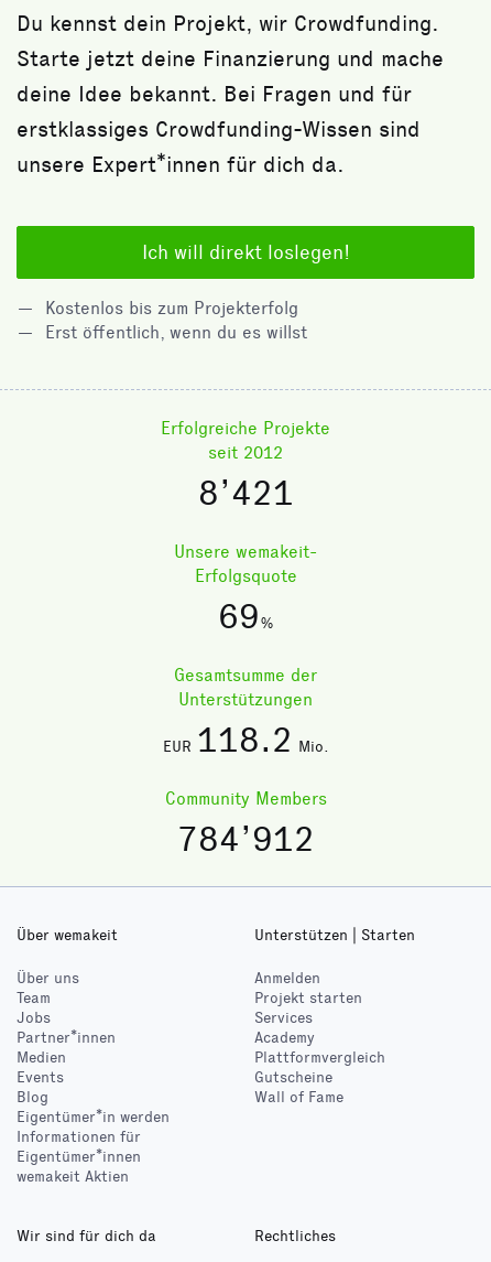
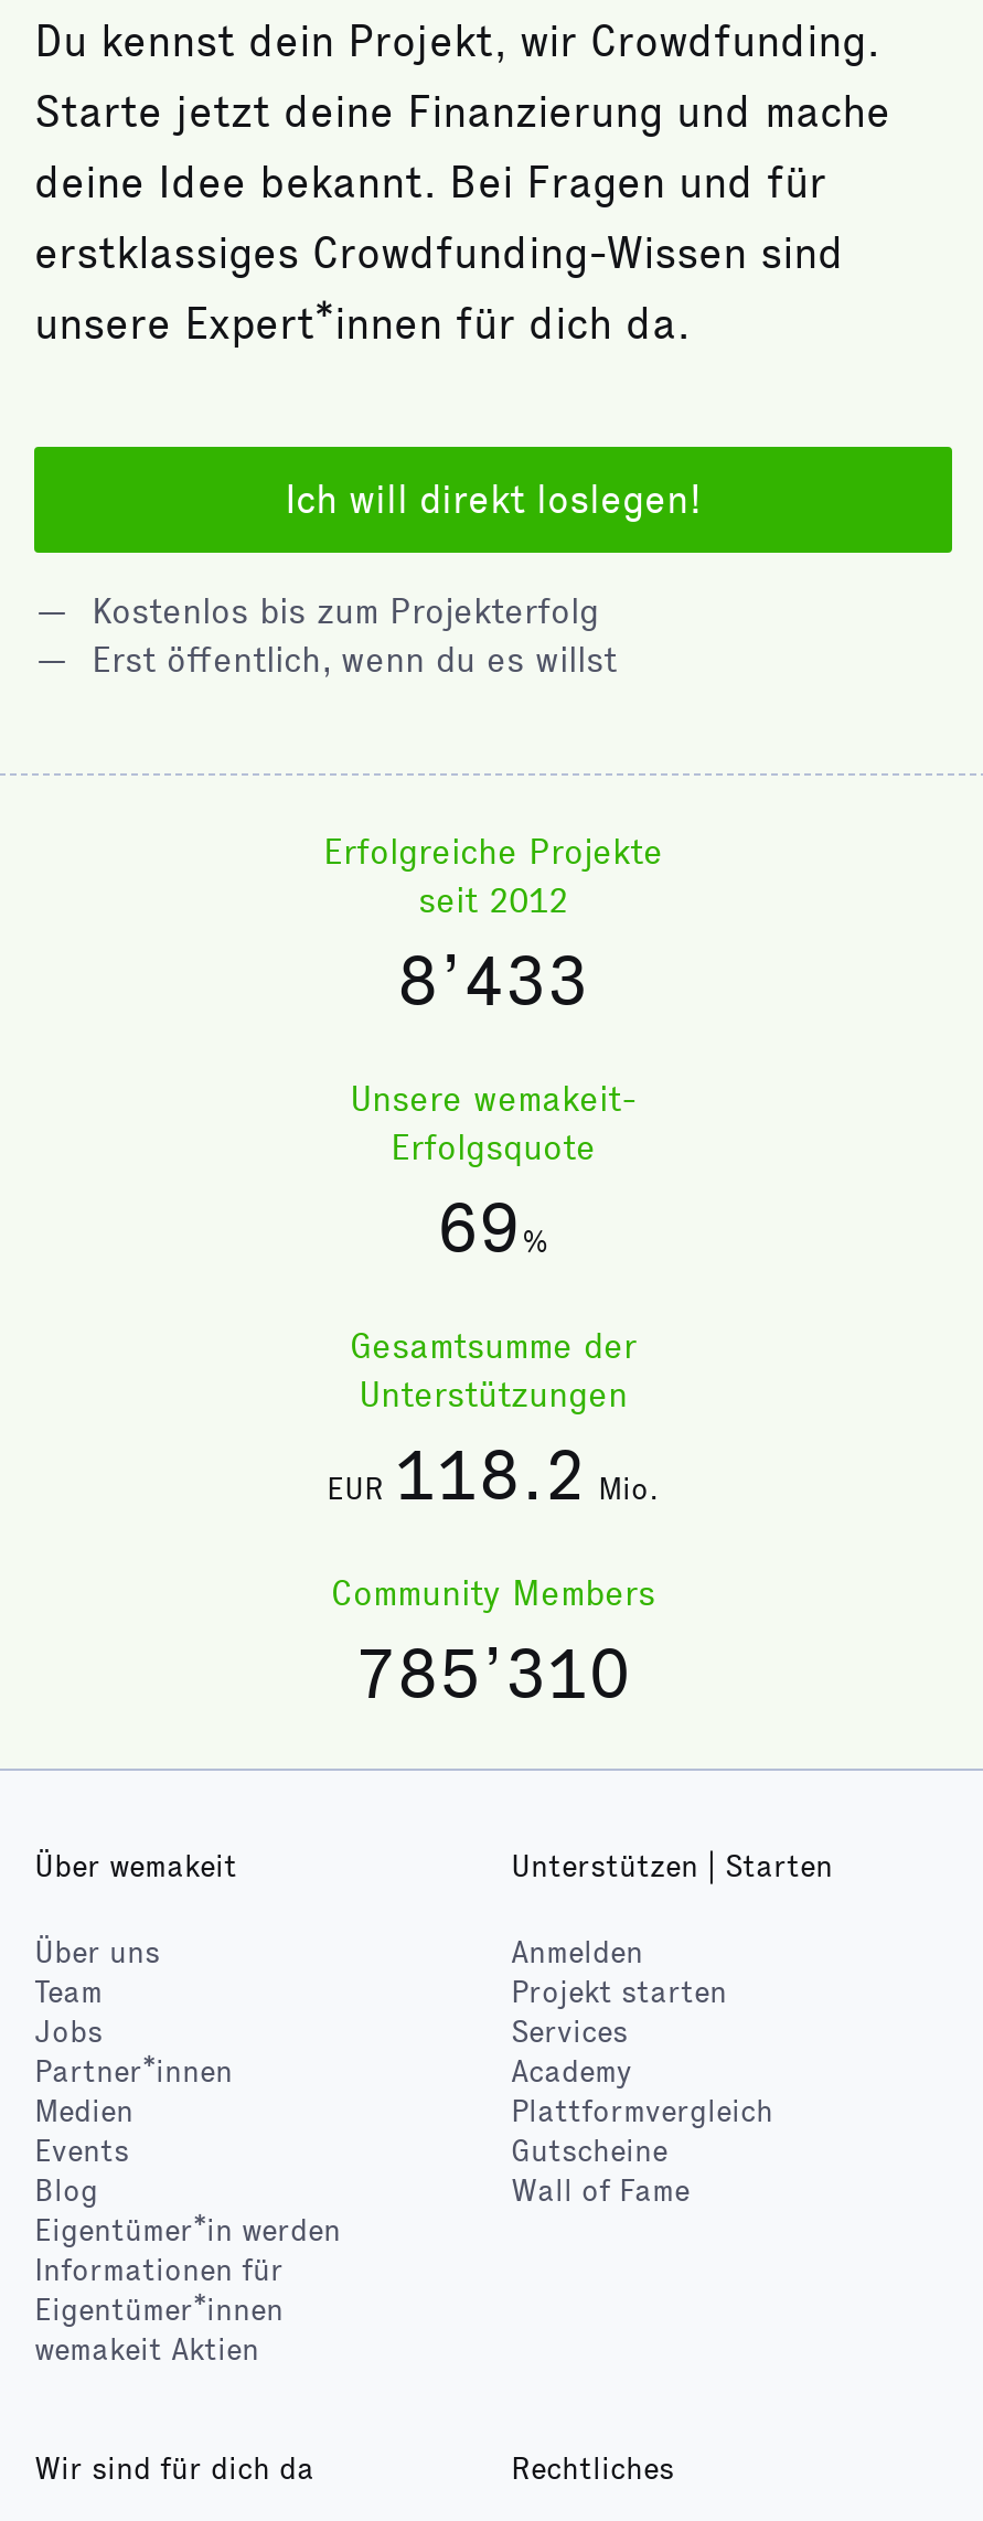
- 8’421
+ 8’433

- 784’912
+ 785’310
